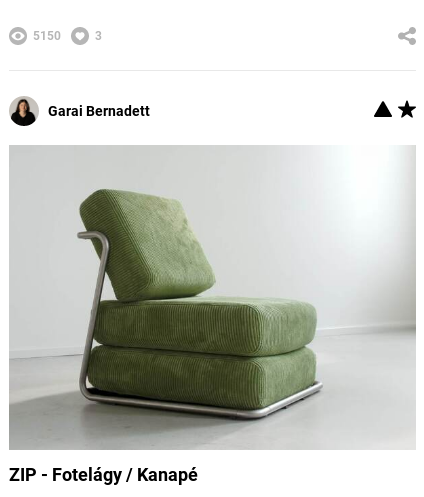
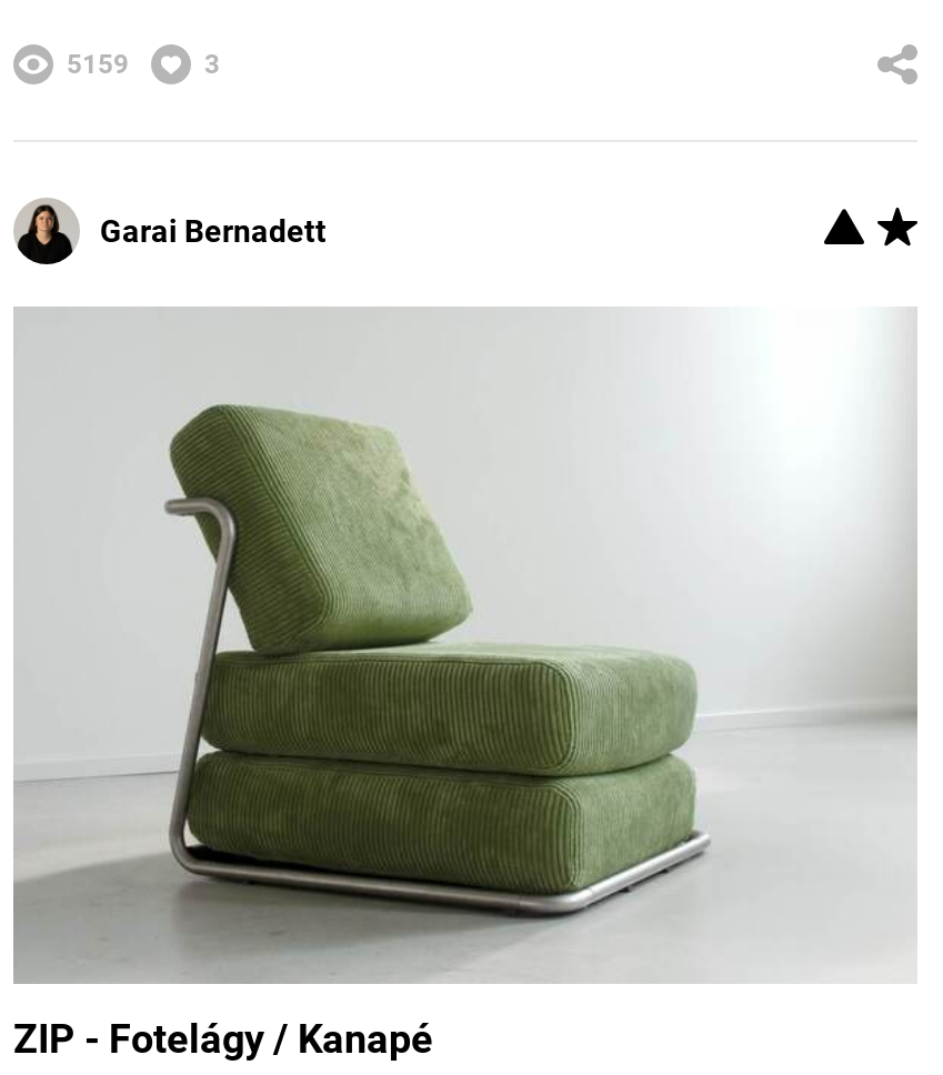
- 5150
+ 5159
